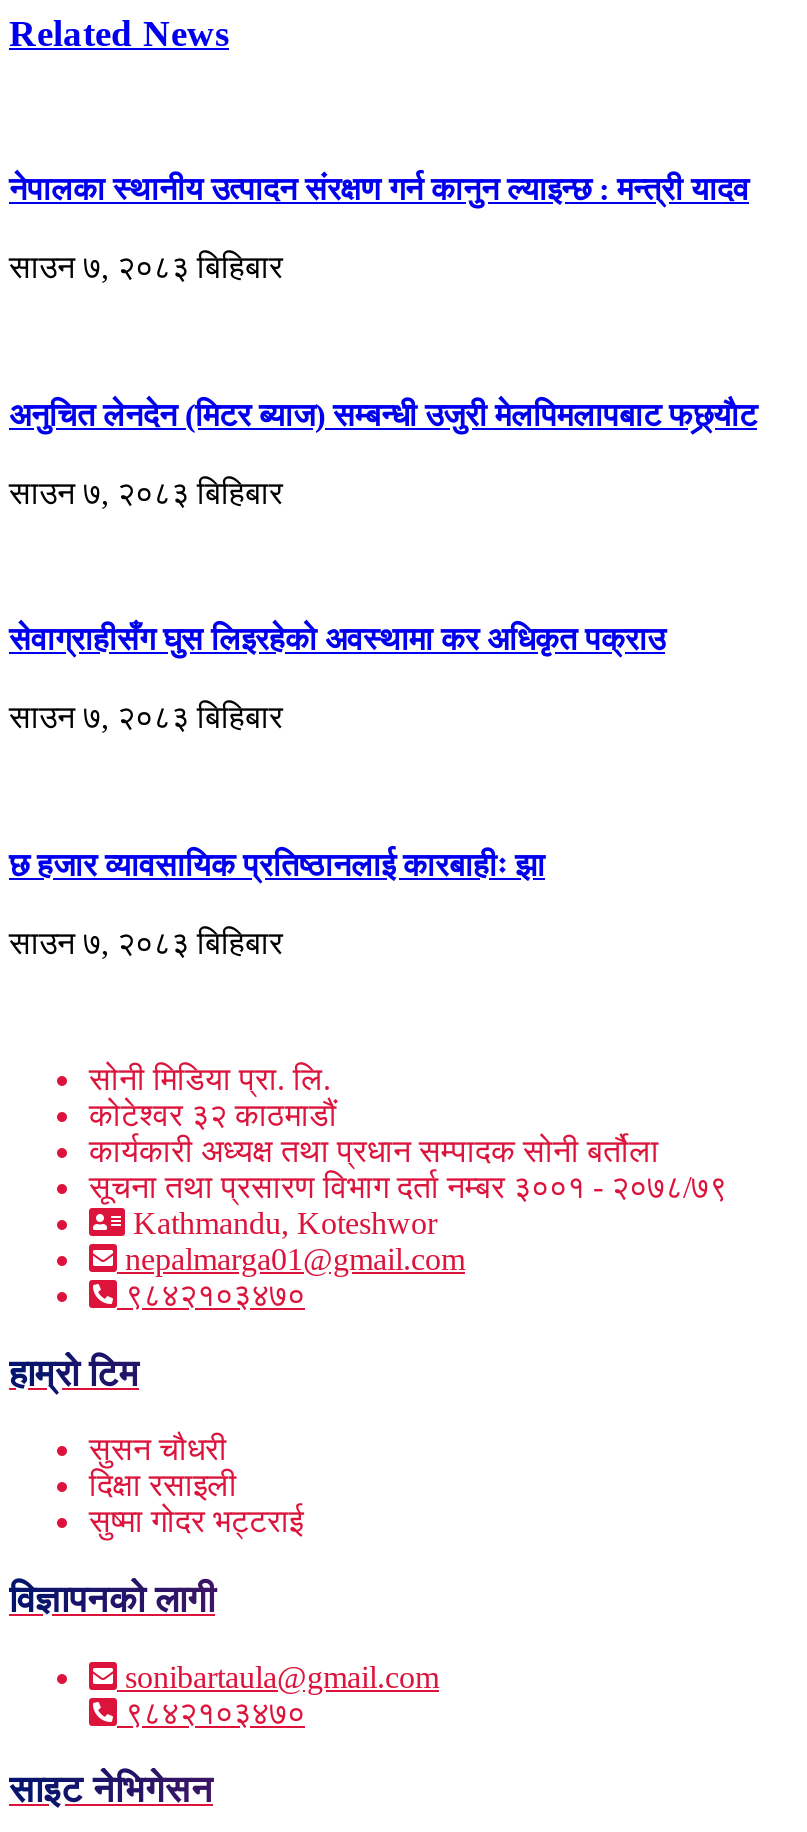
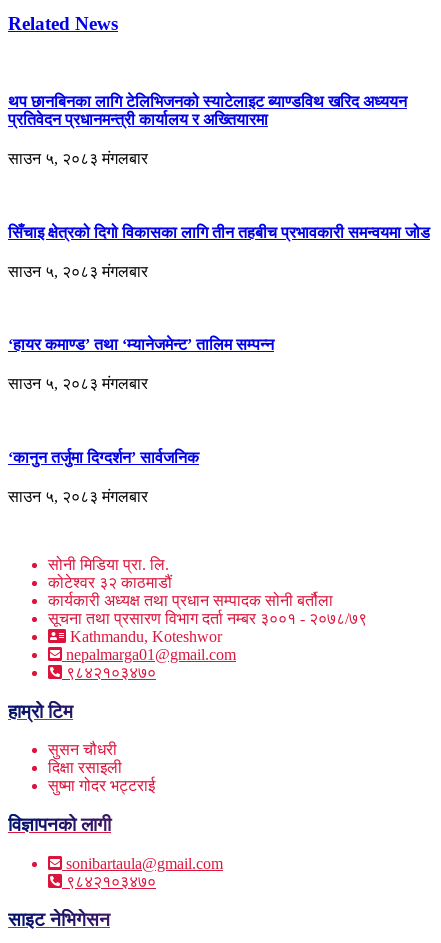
- नेपालका स्थानीय उत्पादन संरक्षण गर्न कानुन ल्याइन्छ : मन्त्री यादव
+ थप छानबिनका लागि टेलिभिजनको स्याटेलाइट ब्याण्डविथ खरिद अध्ययन
+ प्रतिवेदन प्रधानमन्त्री कार्यालय र अख्तियारमा

- साउन ७, २०८३ बिहिबार
+ साउन ५, २०८३ मंगलबार

- अनुचित लेनदेन (मिटर ब्याज) सम्बन्धी उजुरी मेलपिमलापबाट फछ्र्याैट
+ सिँचाइ क्षेत्रको दिगो विकासका लागि तीन तहबीच प्रभावकारी समन्वयमा जोड

- साउन ७, २०८३ बिहिबार
+ साउन ५, २०८३ मंगलबार

- सेवाग्राहीसँग घुस लिइरहेको अवस्थामा कर अधिकृत पक्राउ
+ ‘हायर कमाण्ड’ तथा ‘म्यानेजमेन्ट’ तालिम सम्पन्न

- साउन ७, २०८३ बिहिबार
+ साउन ५, २०८३ मंगलबार

- छ हजार व्यावसायिक प्रतिष्ठानलाई कारबाहीः झा
+ ‘कानुन तर्जुमा दिग्दर्शन’ सार्वजनिक

- साउन ७, २०८३ बिहिबार
+ साउन ५, २०८३ मंगलबार
